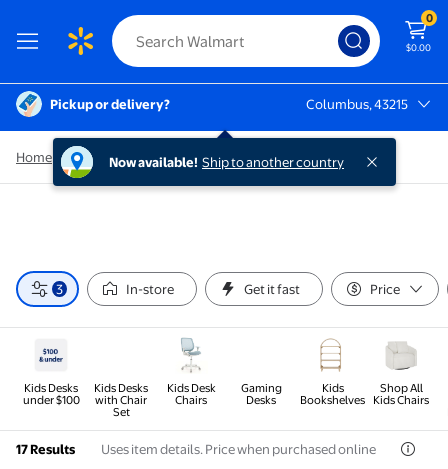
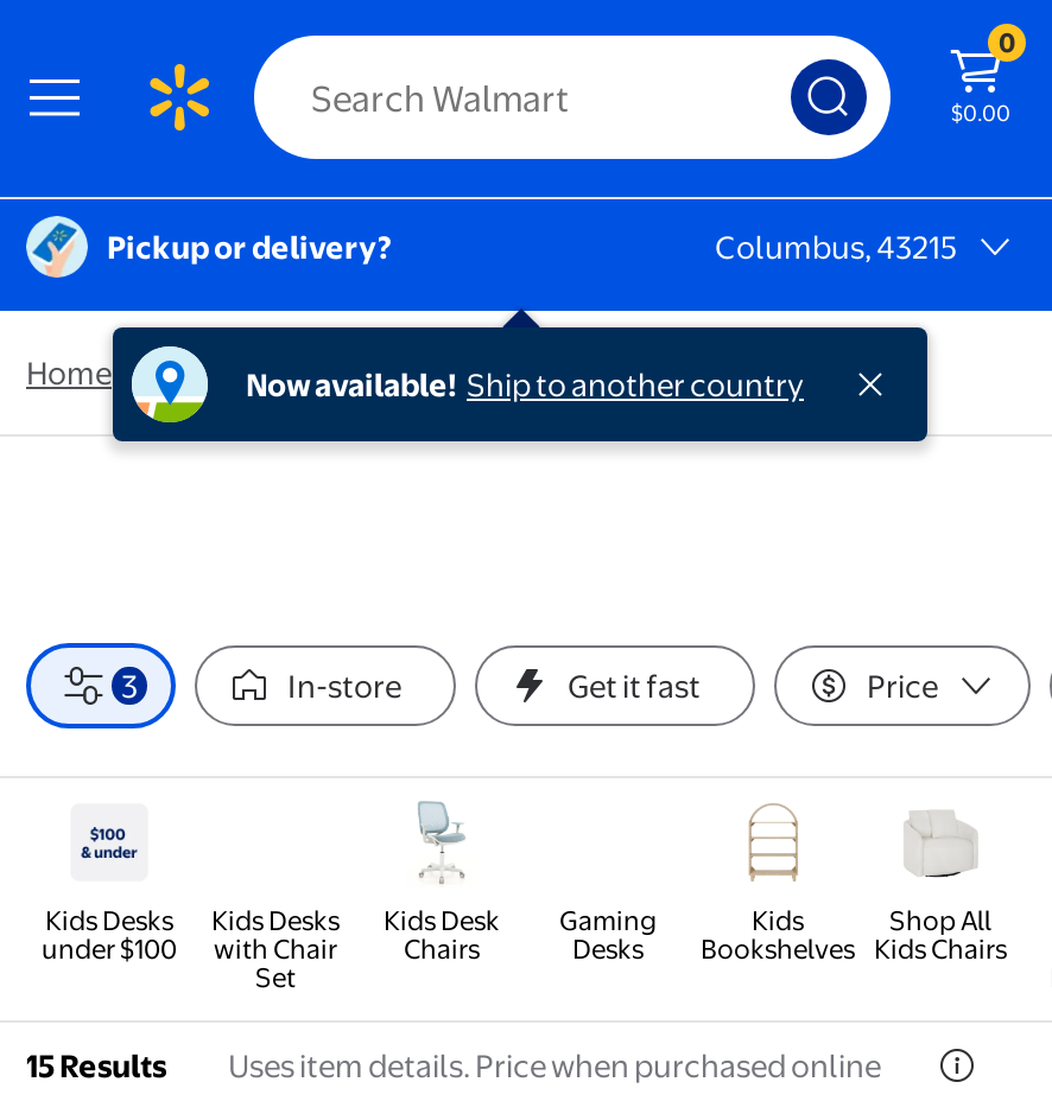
- 17 Results Uses item details. Price when purchased online
+ 15 Results Uses item details. Price when purchased online
